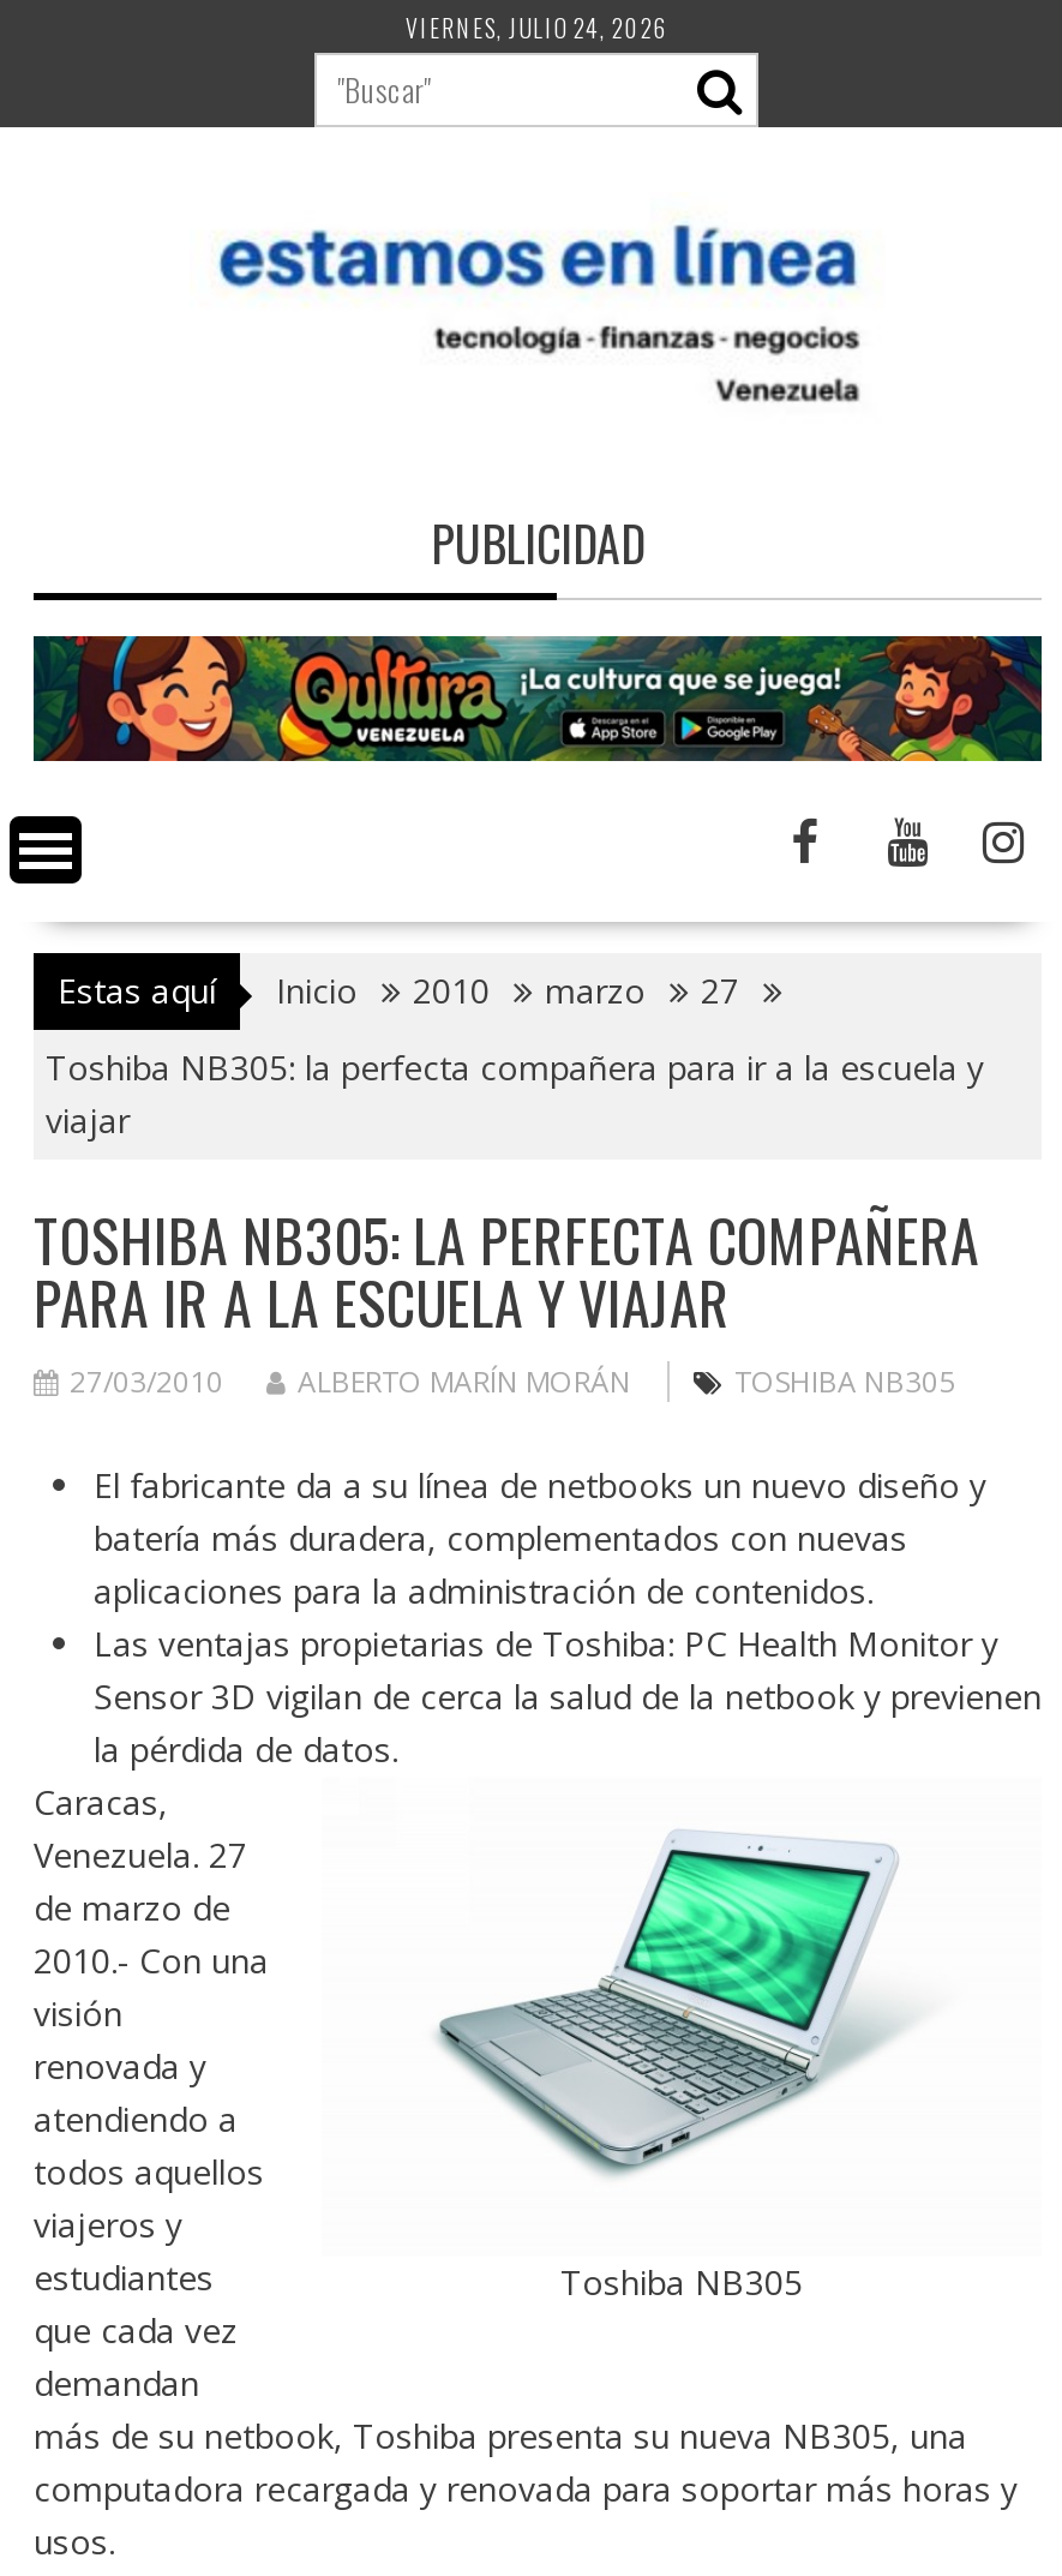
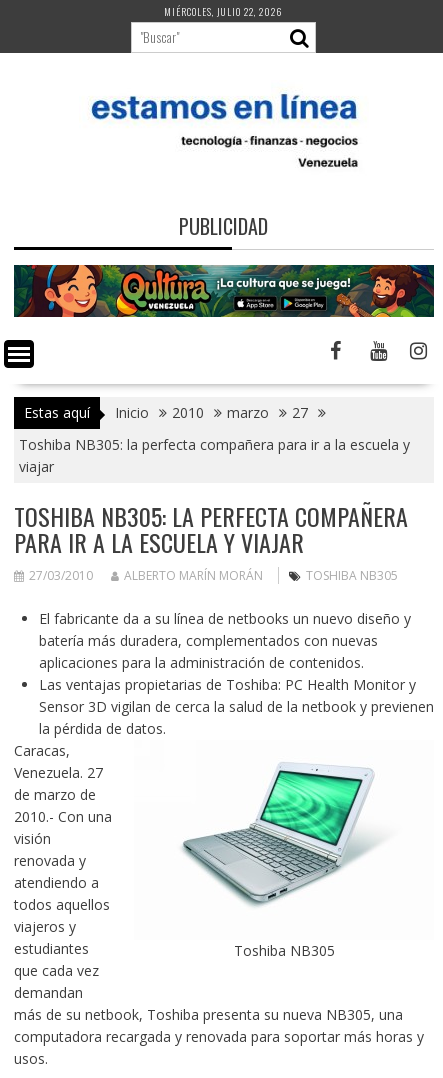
- VIERNES, JULIO 24, 2026
+ MIÉRCOLES, JULIO 22, 2026
